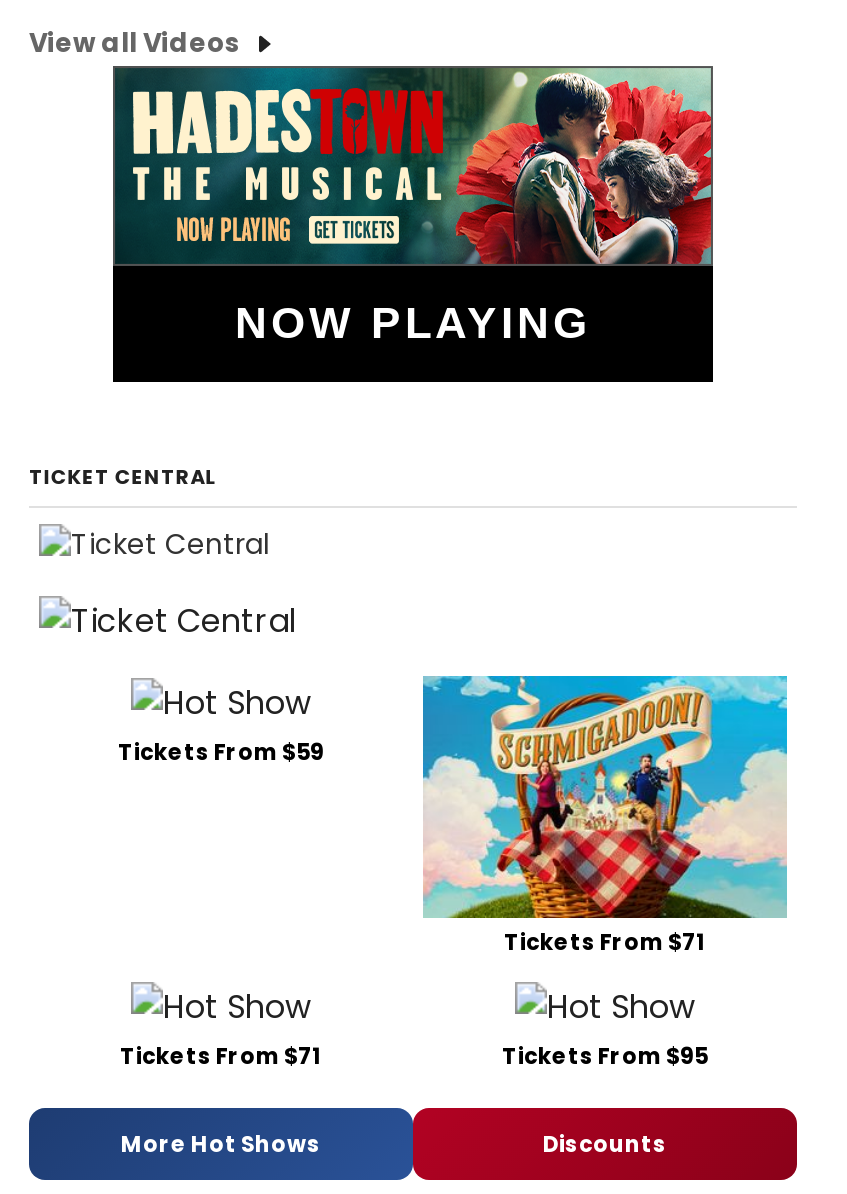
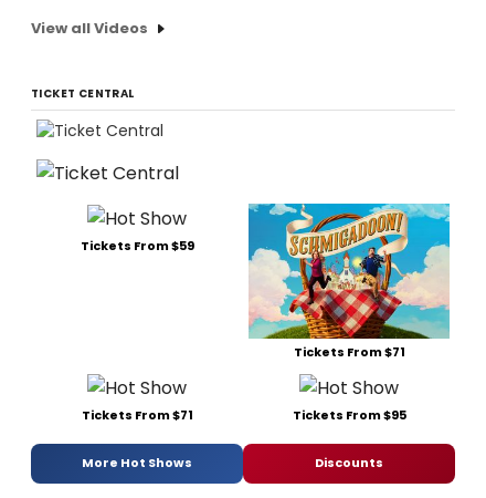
- [image]
- NOW PLAYING
